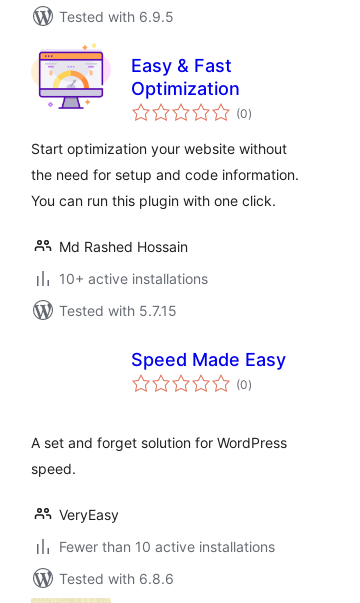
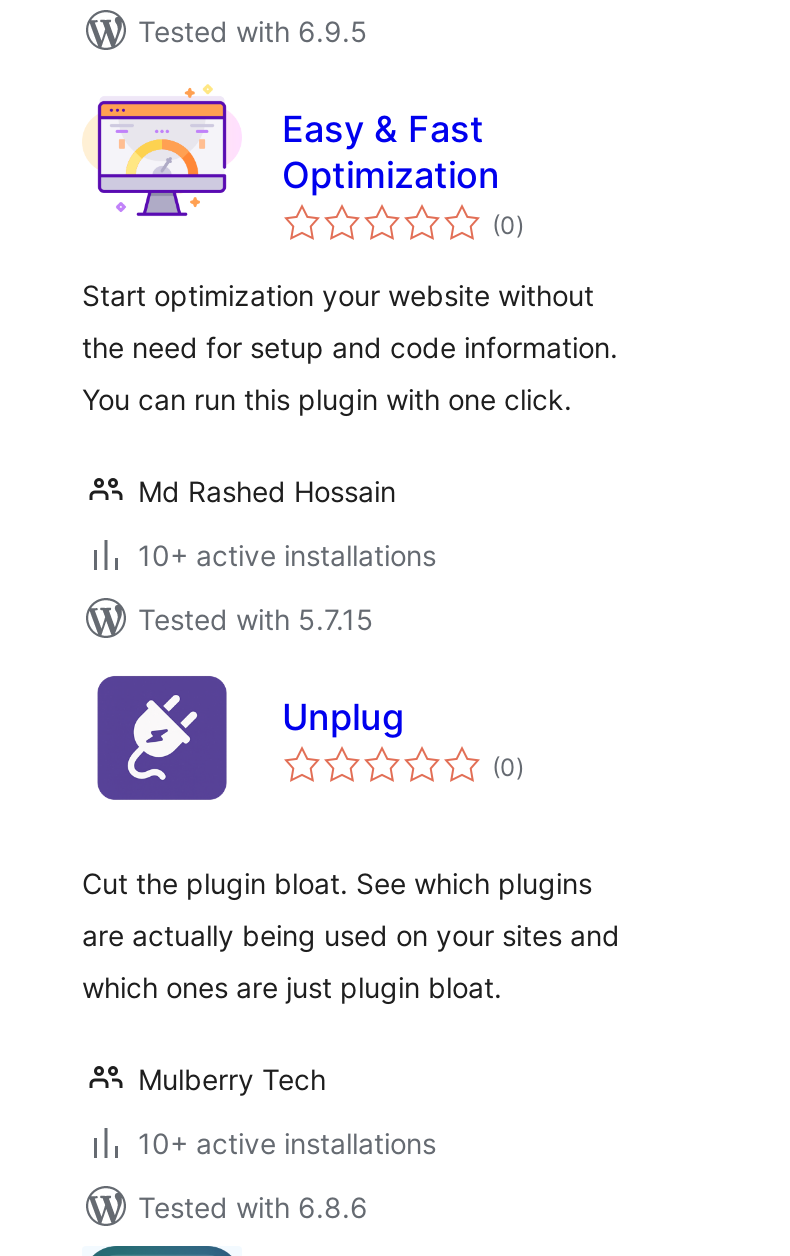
+ [image]

- Speed Made Easy
+ Unplug

- A set and forget solution for WordPress
- speed.
- VeryEasy
- Fewer than 10 active installations
+ Cut the plugin bloat. See which plugins
+ are actually being used on your sites and
+ which ones are just plugin bloat.
+ Mulberry Tech
+ 10+ active installations
